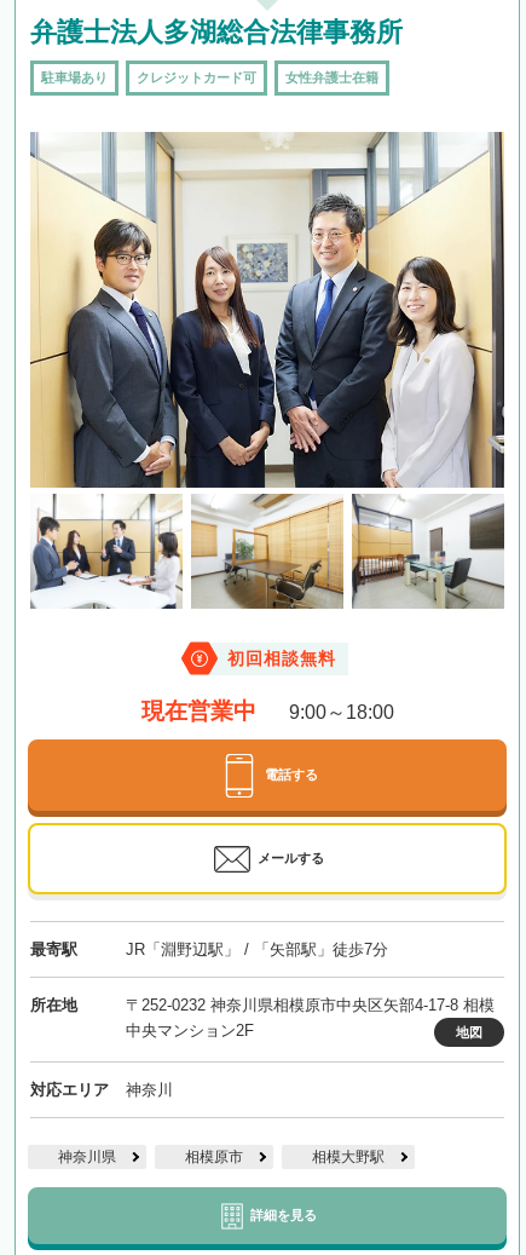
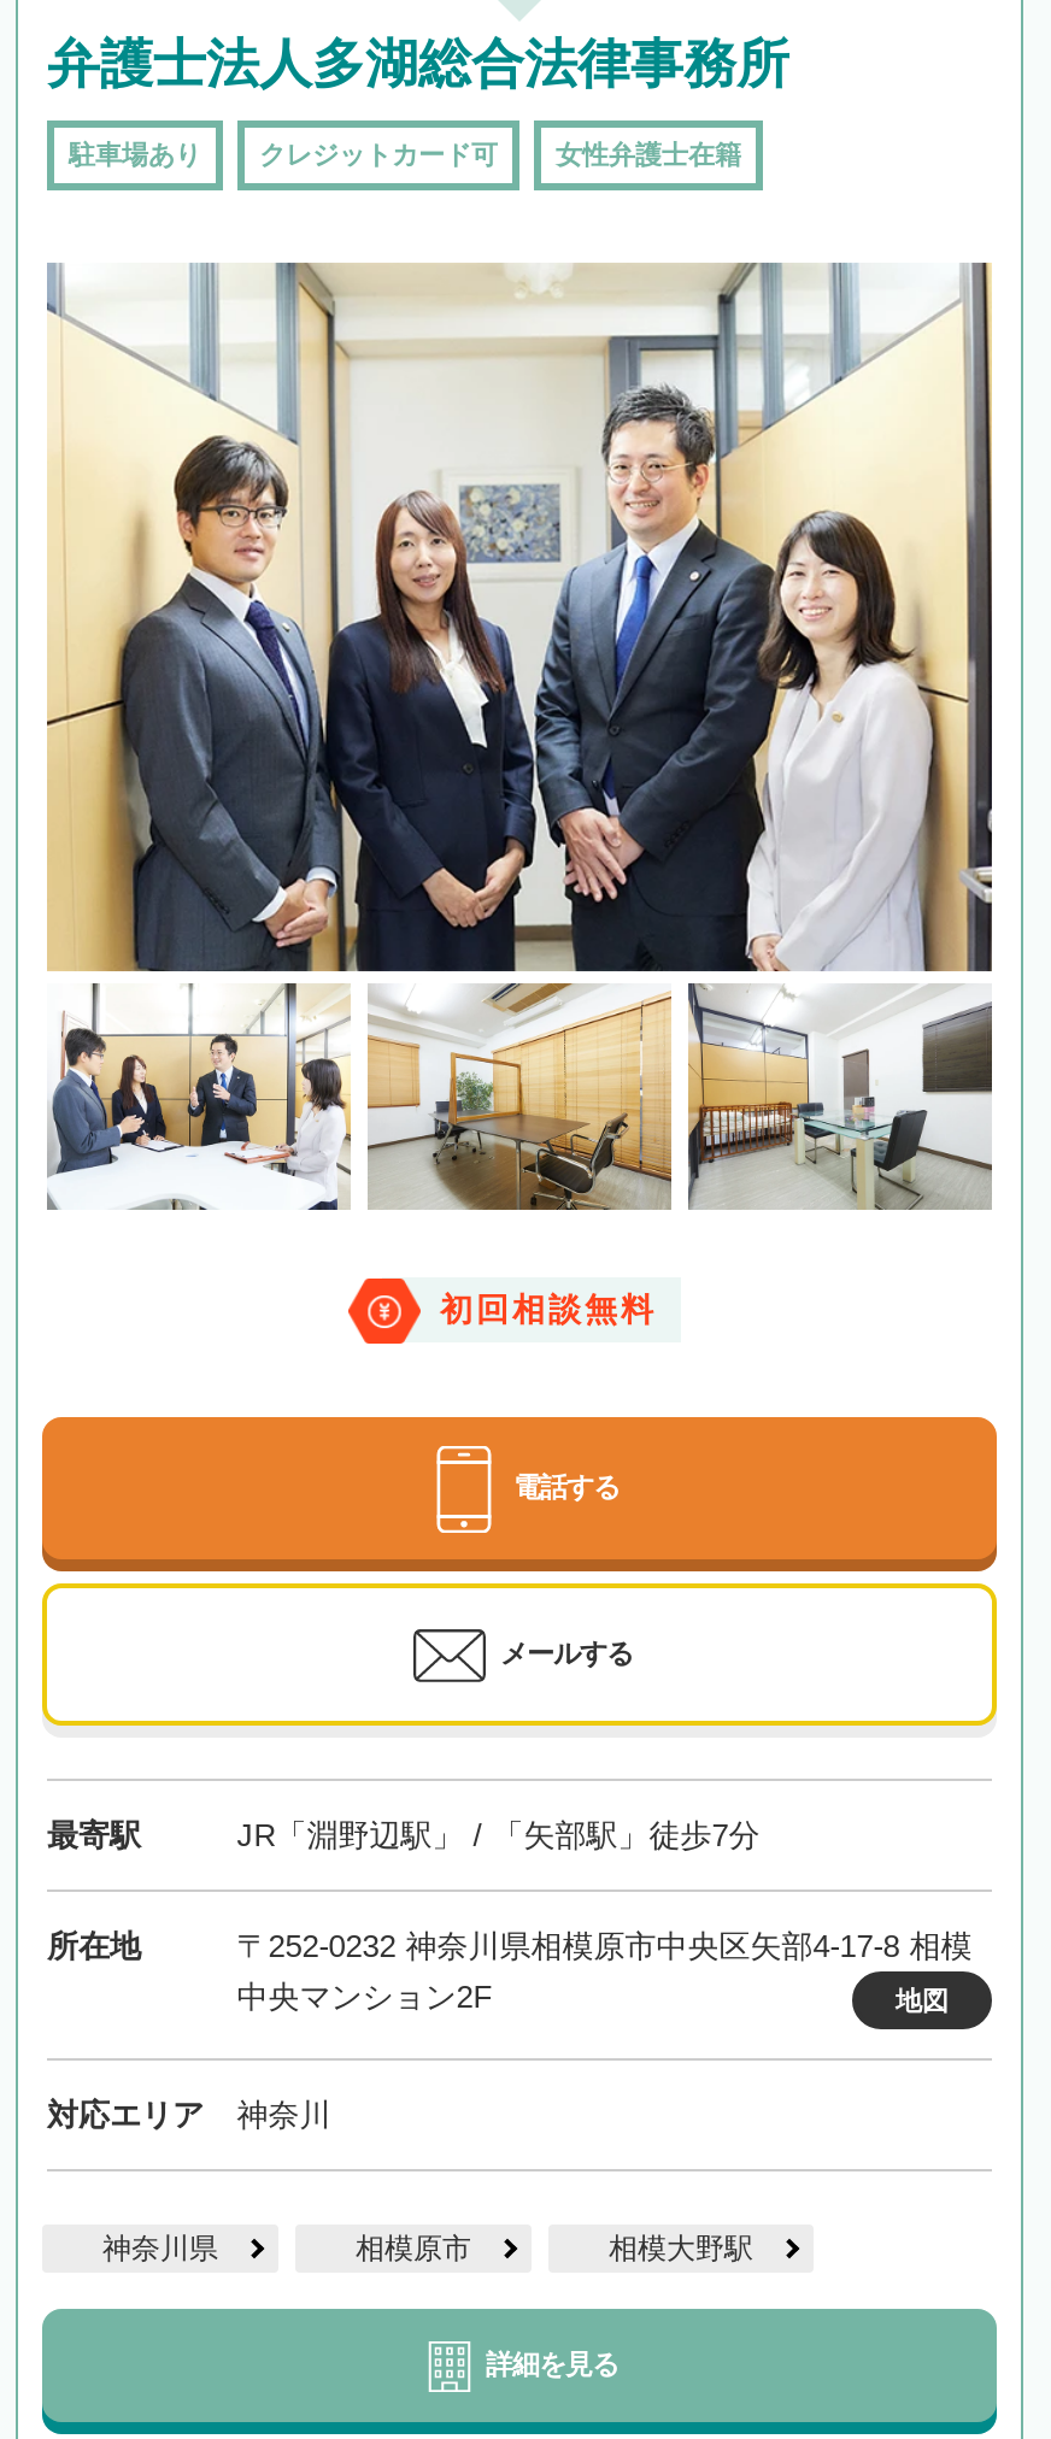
- 現在営業中
- 9:00～18:00
